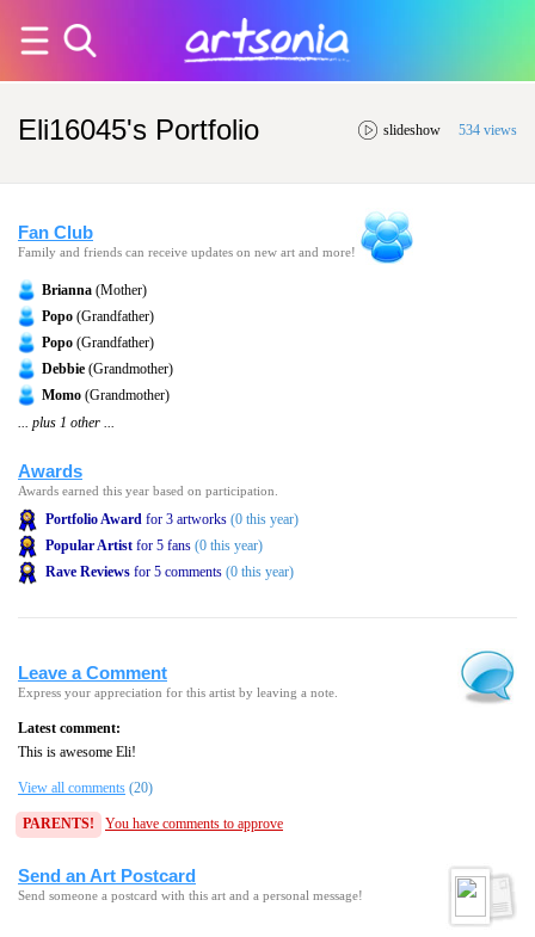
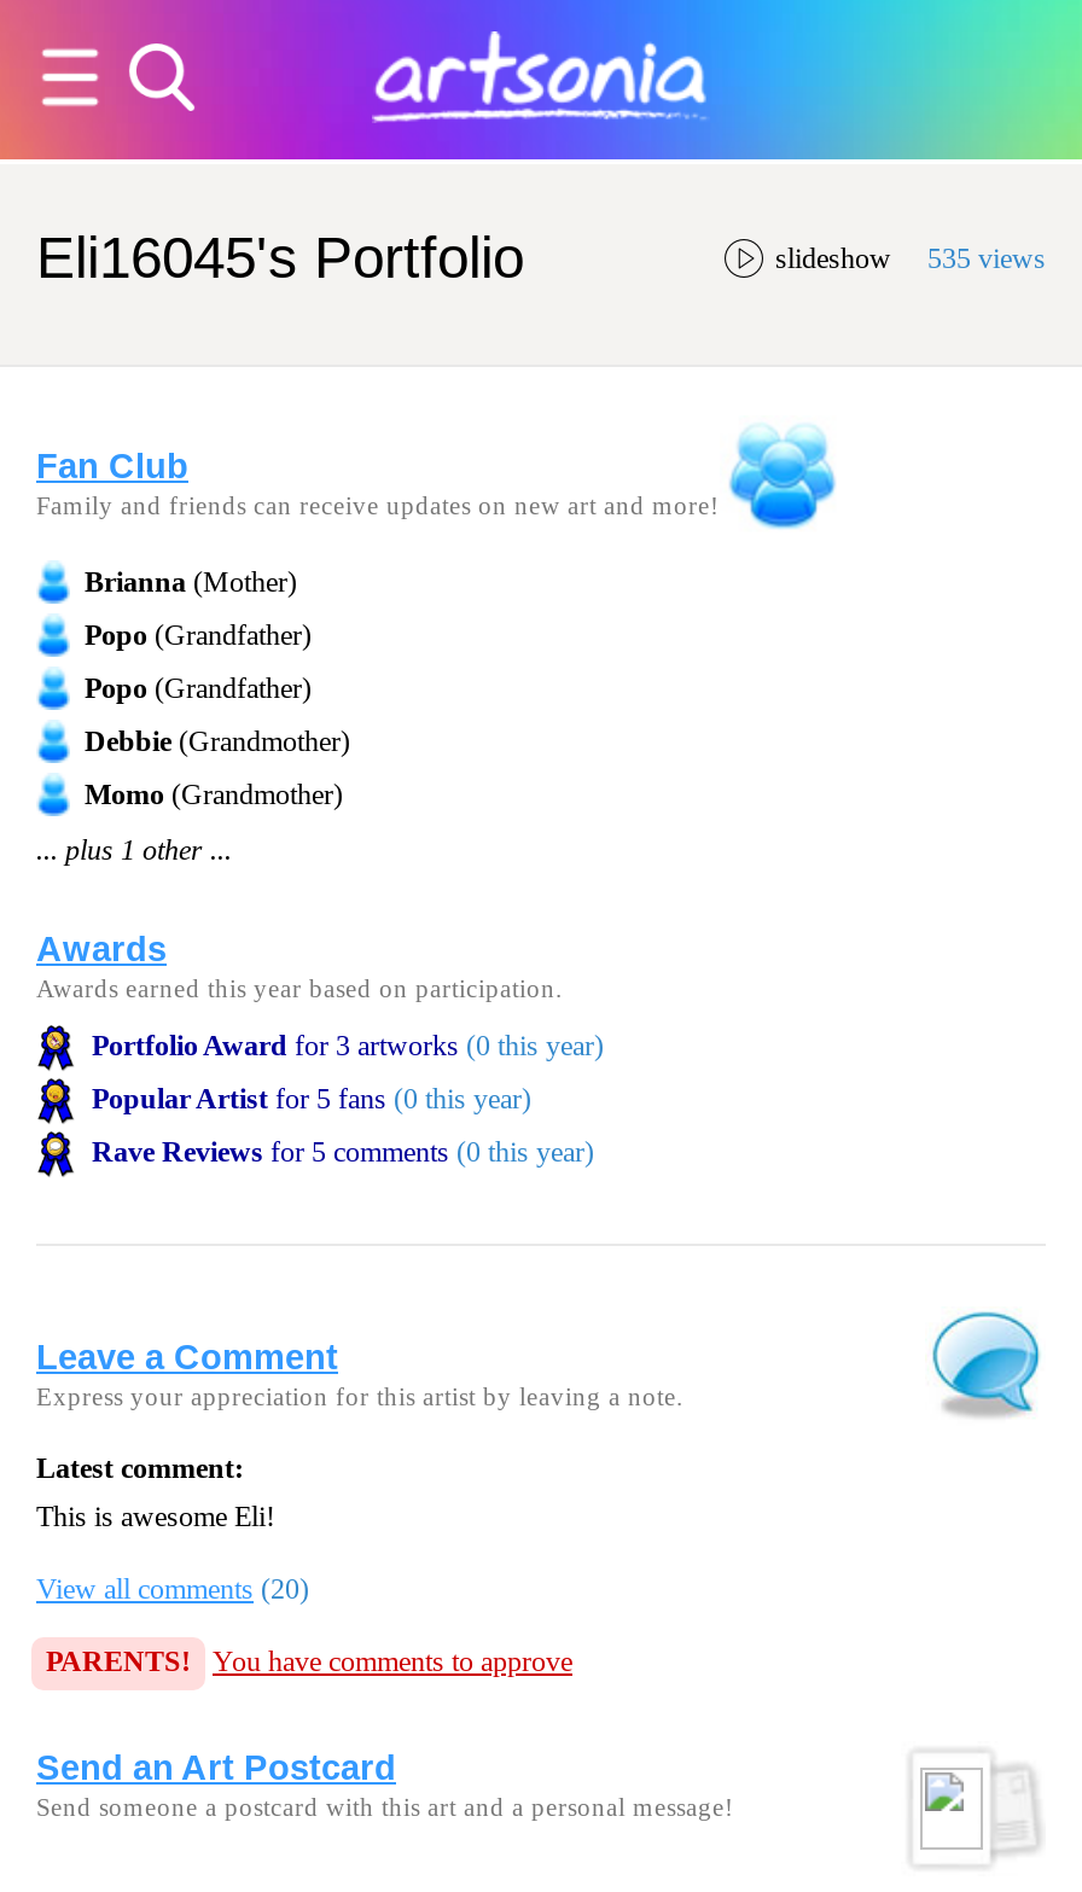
- slideshow 534 views
+ slideshow 535 views
